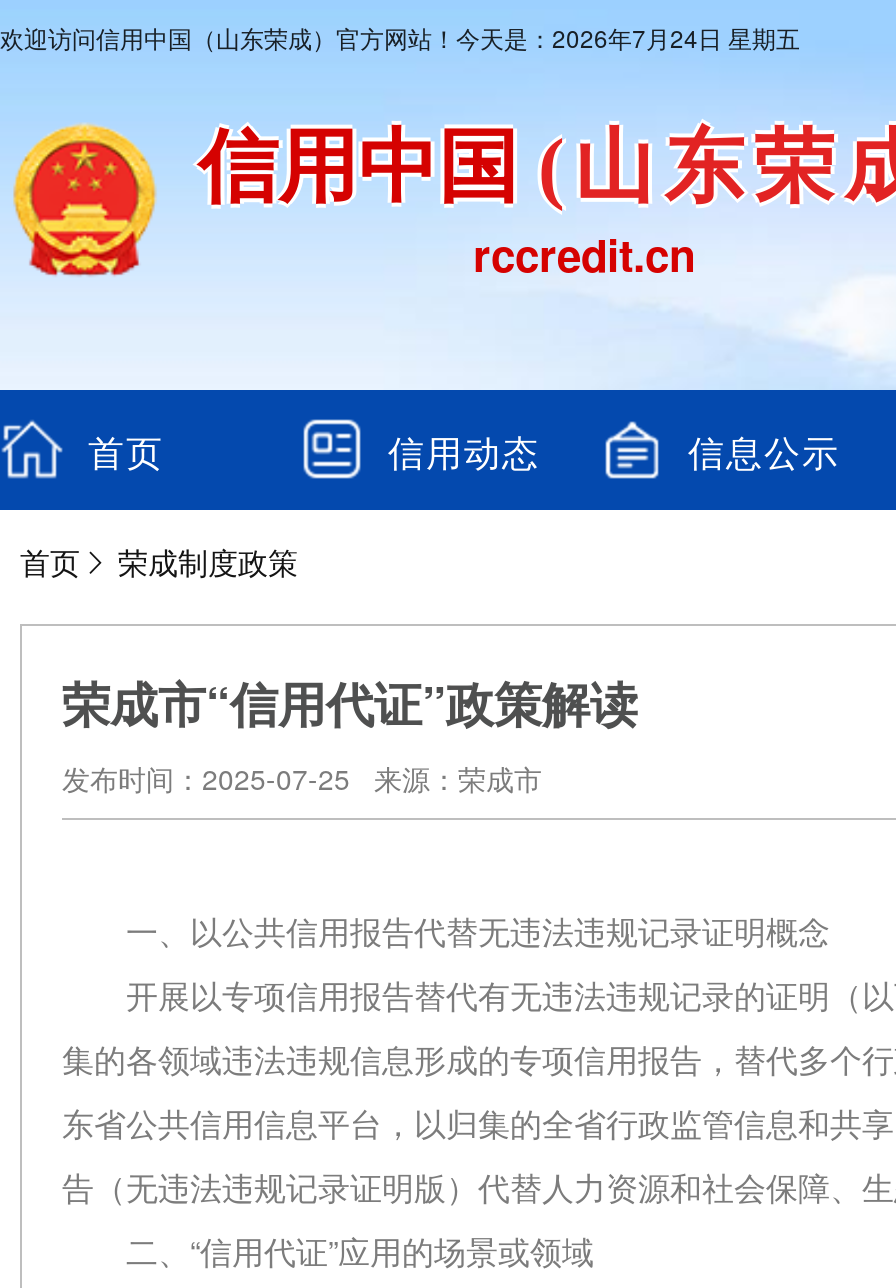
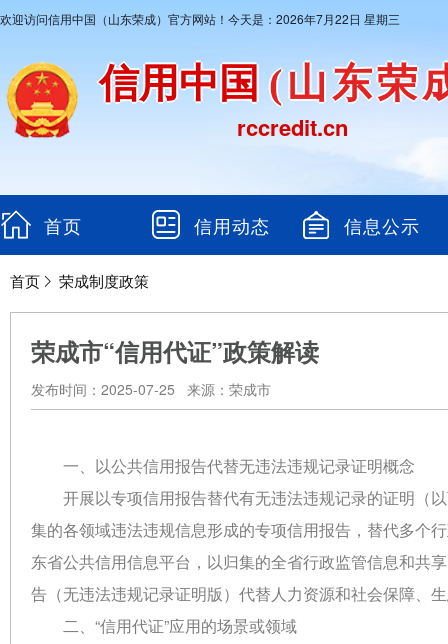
- 欢迎访问信用中国（山东荣成）官方网站！今天是：2026年7月24日 星期五
+ 欢迎访问信用中国（山东荣成）官方网站！今天是：2026年7月22日 星期三
